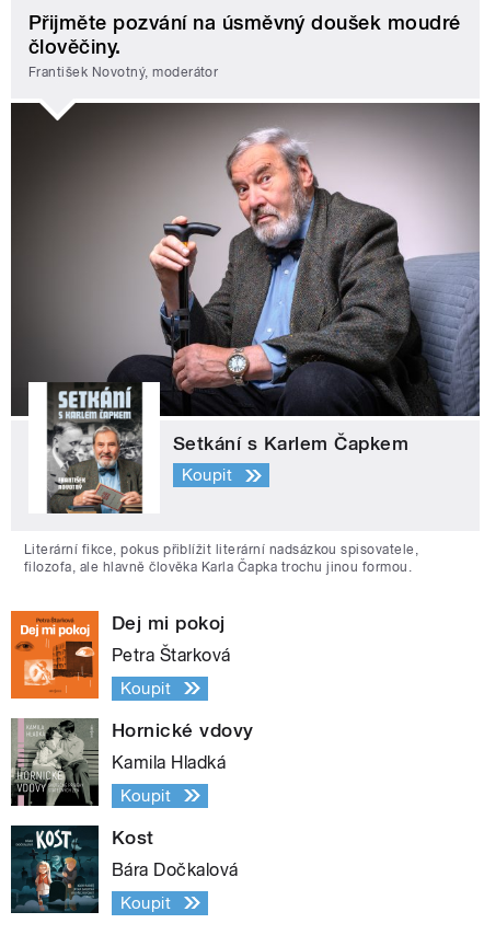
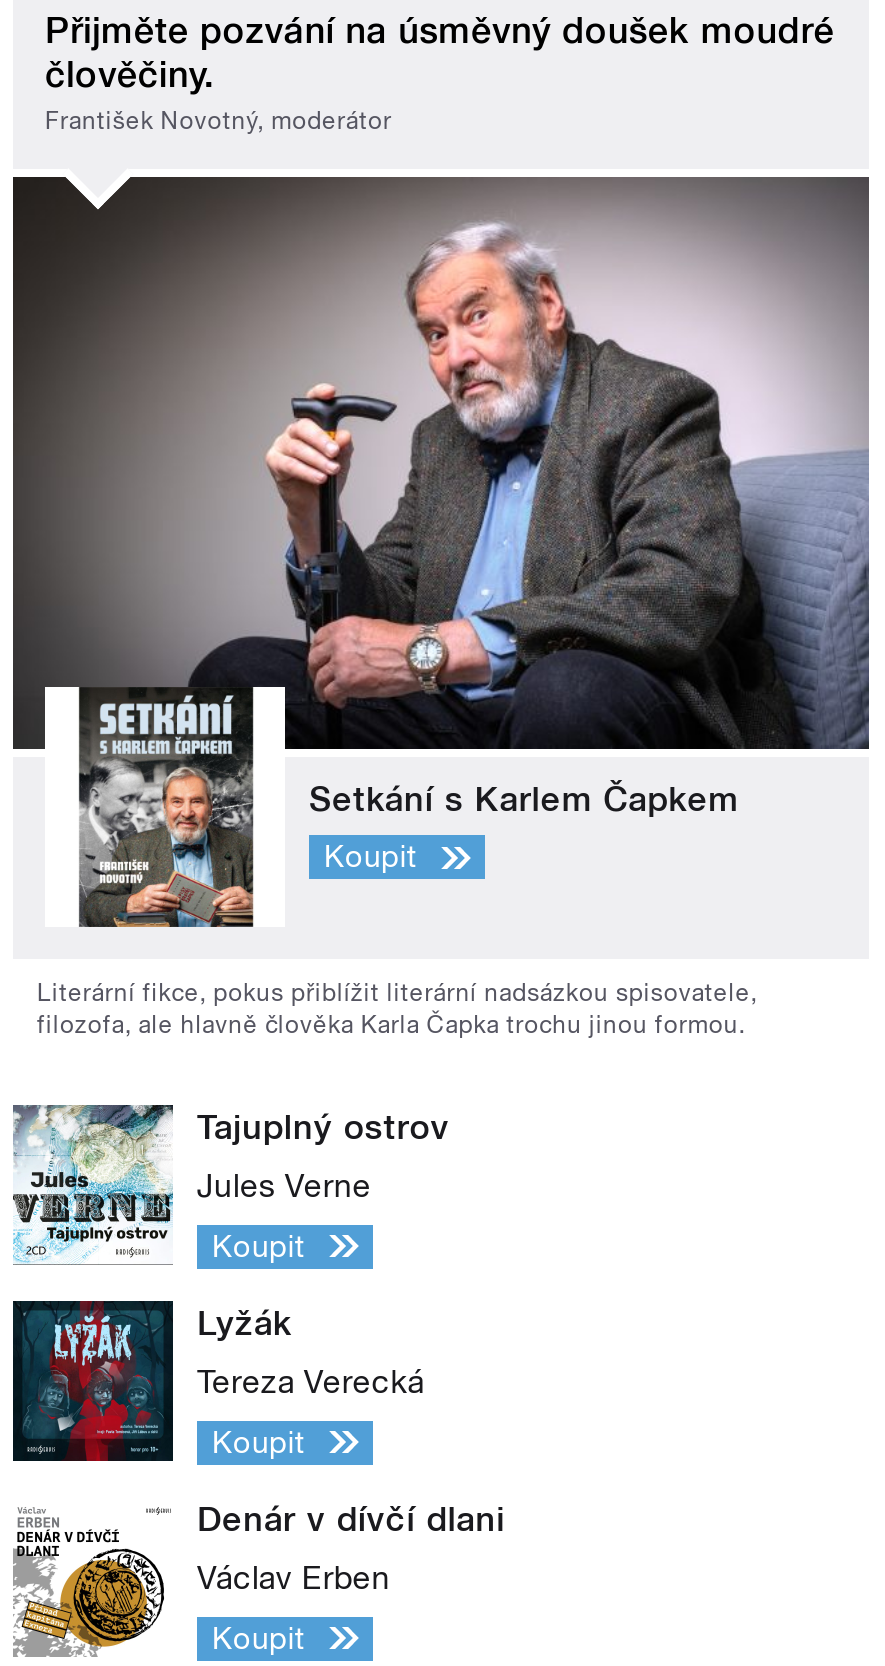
- [image]
- Dej mi pokoj
+ [image]
+ Tajuplný ostrov

- Petra Štarková
+ Jules Verne

- [image]
- Hornické vdovy
+ [image]
+ Lyžák

- Kamila Hladká
+ Tereza Verecká

- [image]
- Kost
+ [image]
+ Denár v dívčí dlani

- Bára Dočkalová
+ Václav Erben
